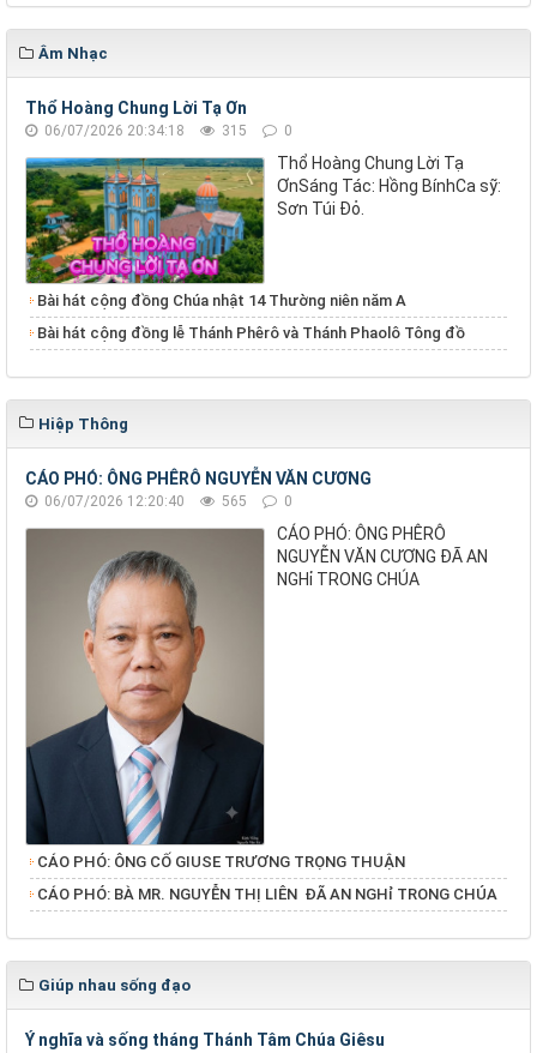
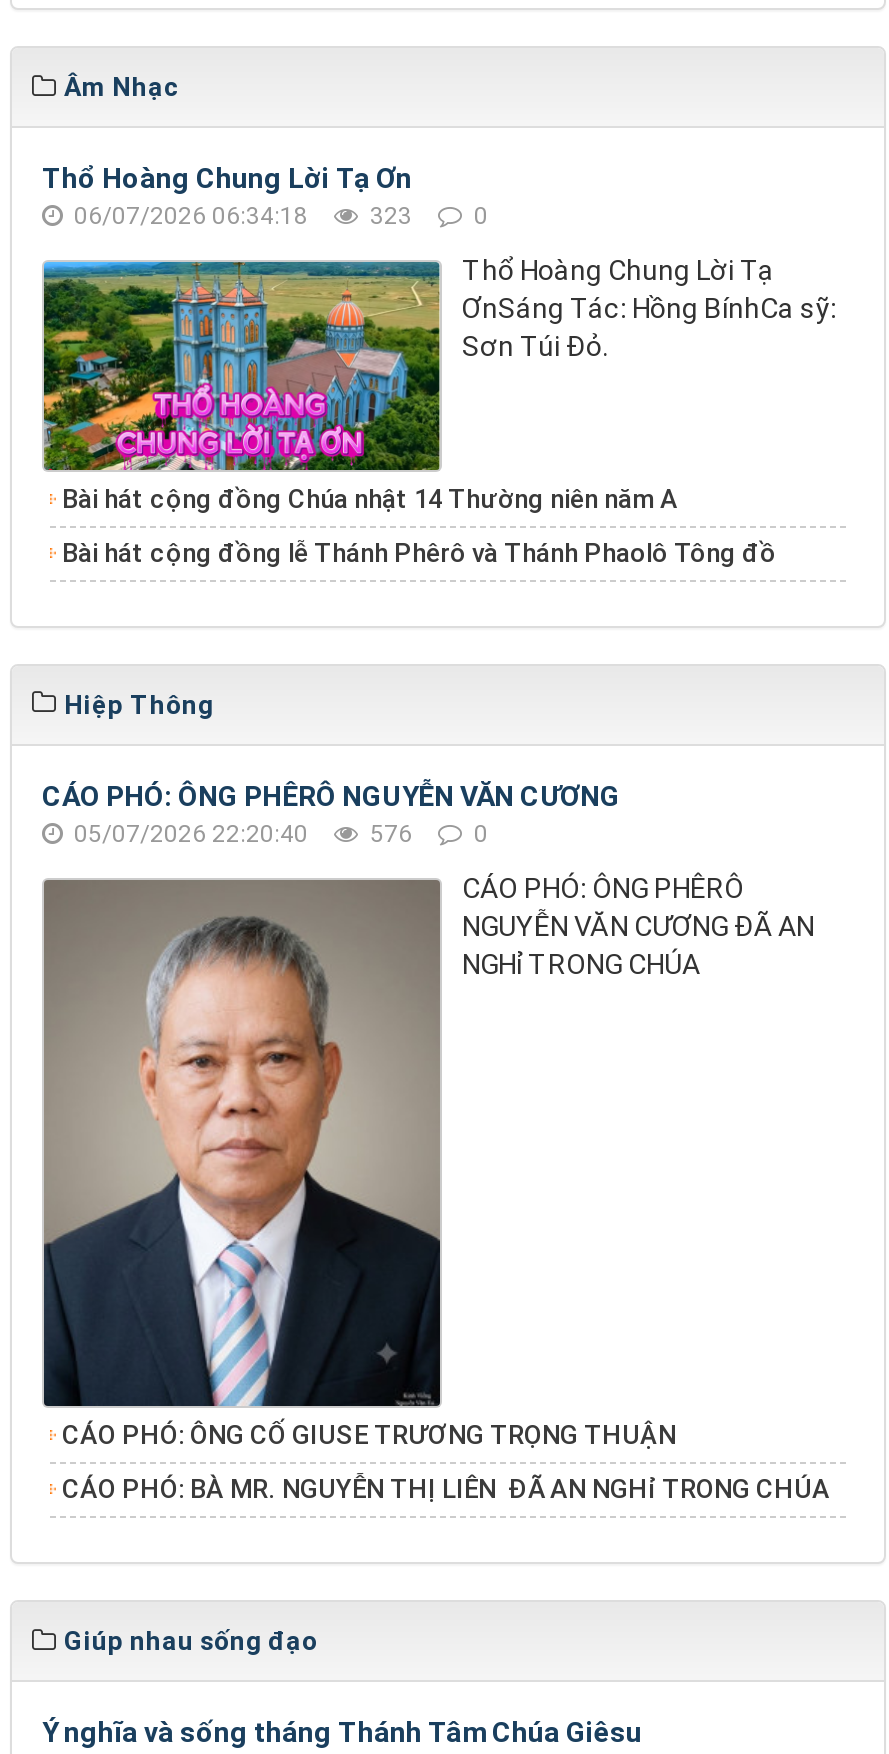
- 06/07/2026 20:34:18
+ 06/07/2026 06:34:18

- 315
+ 323

- 06/07/2026 12:20:40
+ 05/07/2026 22:20:40

- 565
+ 576
